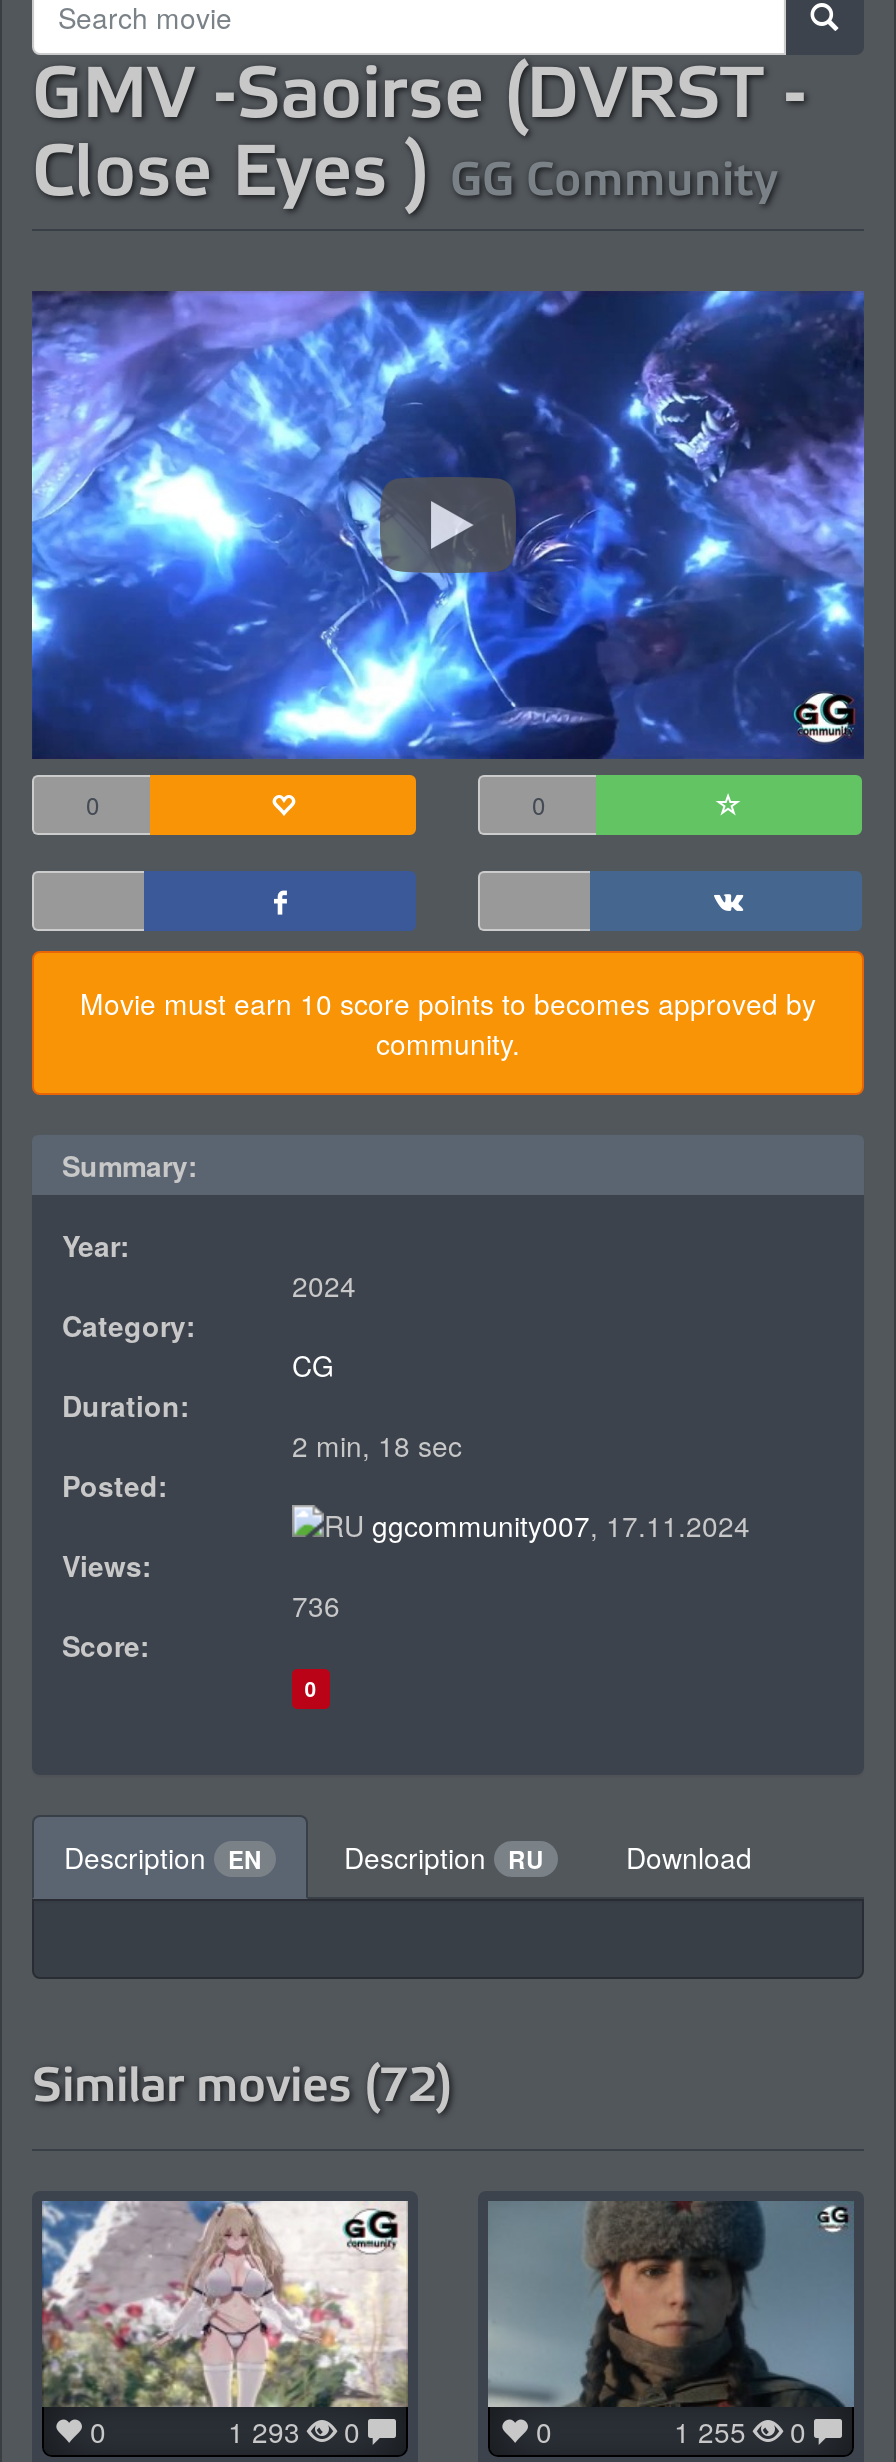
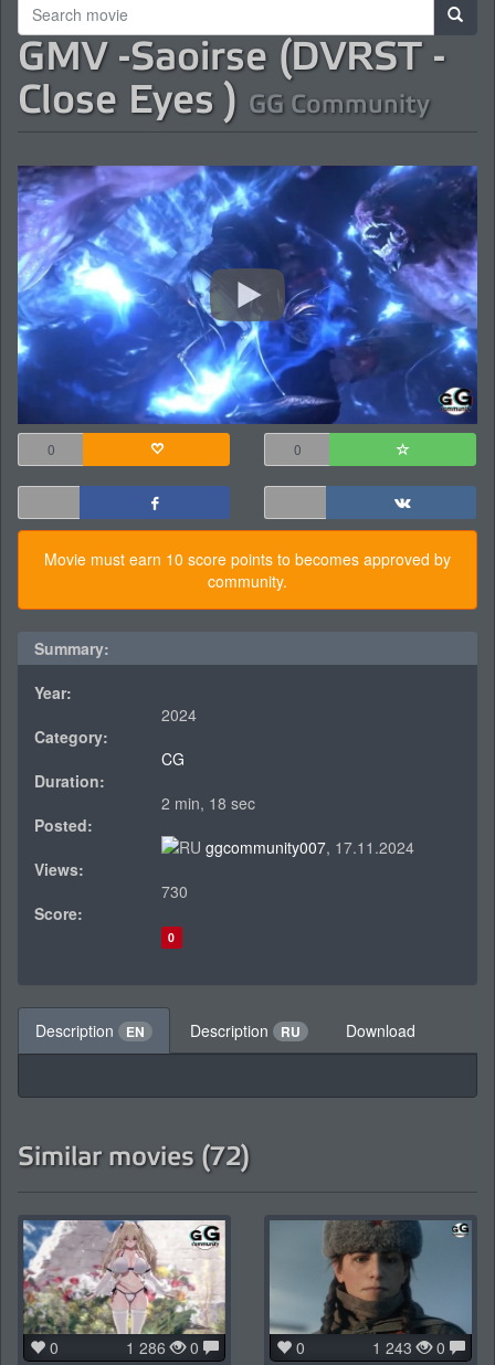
- 736
+ 730

- 1 293
+ 1 286

- 1 255
+ 1 243
